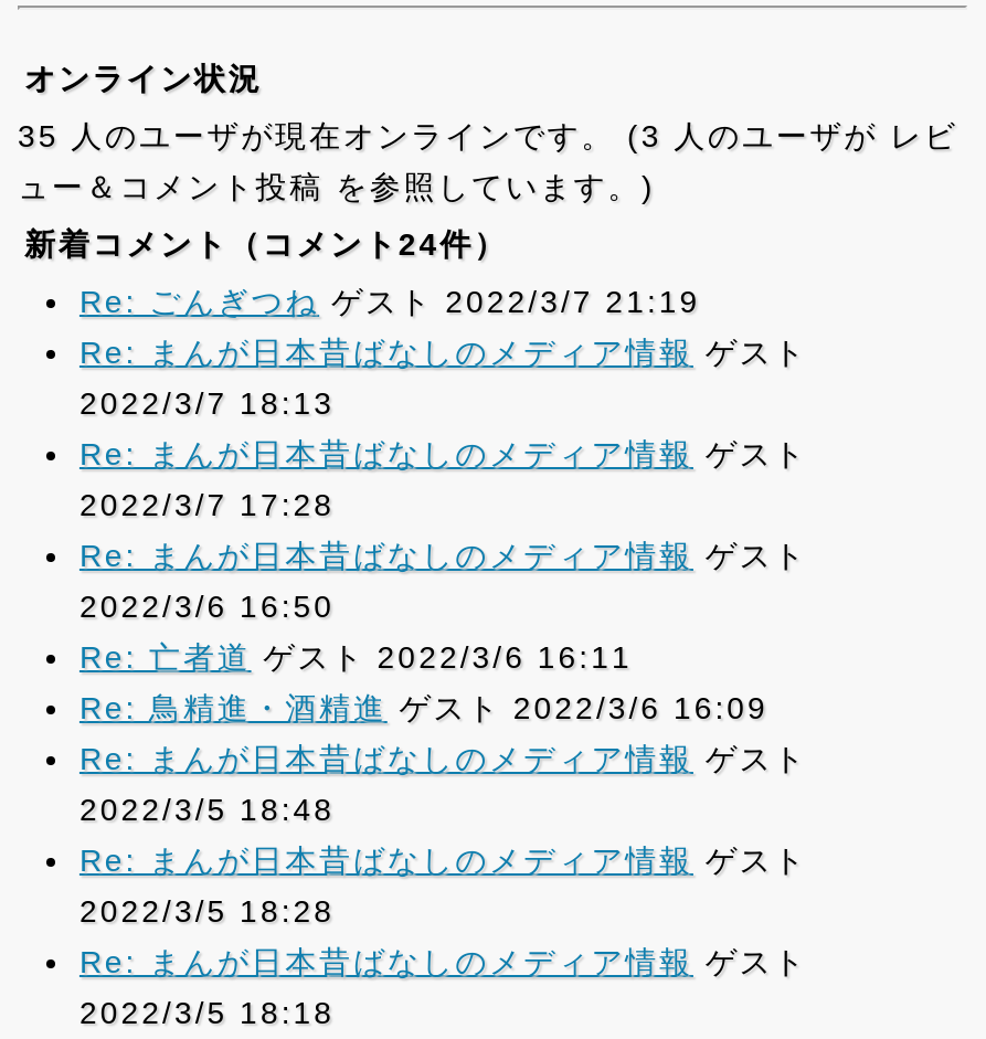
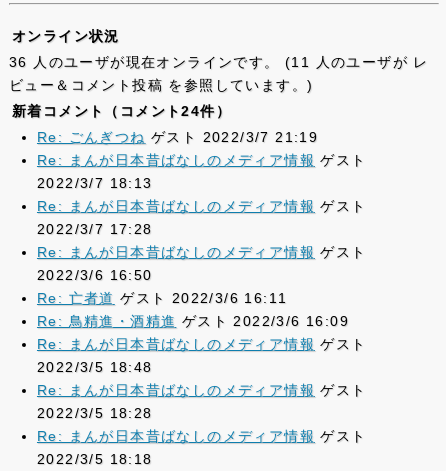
- 35 人のユーザが現在オンラインです。 (3 人のユーザが レビ
- ュー＆コメント投稿 を参照しています。)
+ 36 人のユーザが現在オンラインです。 (11 人のユーザが レ
+ ビュー＆コメント投稿 を参照しています。)
